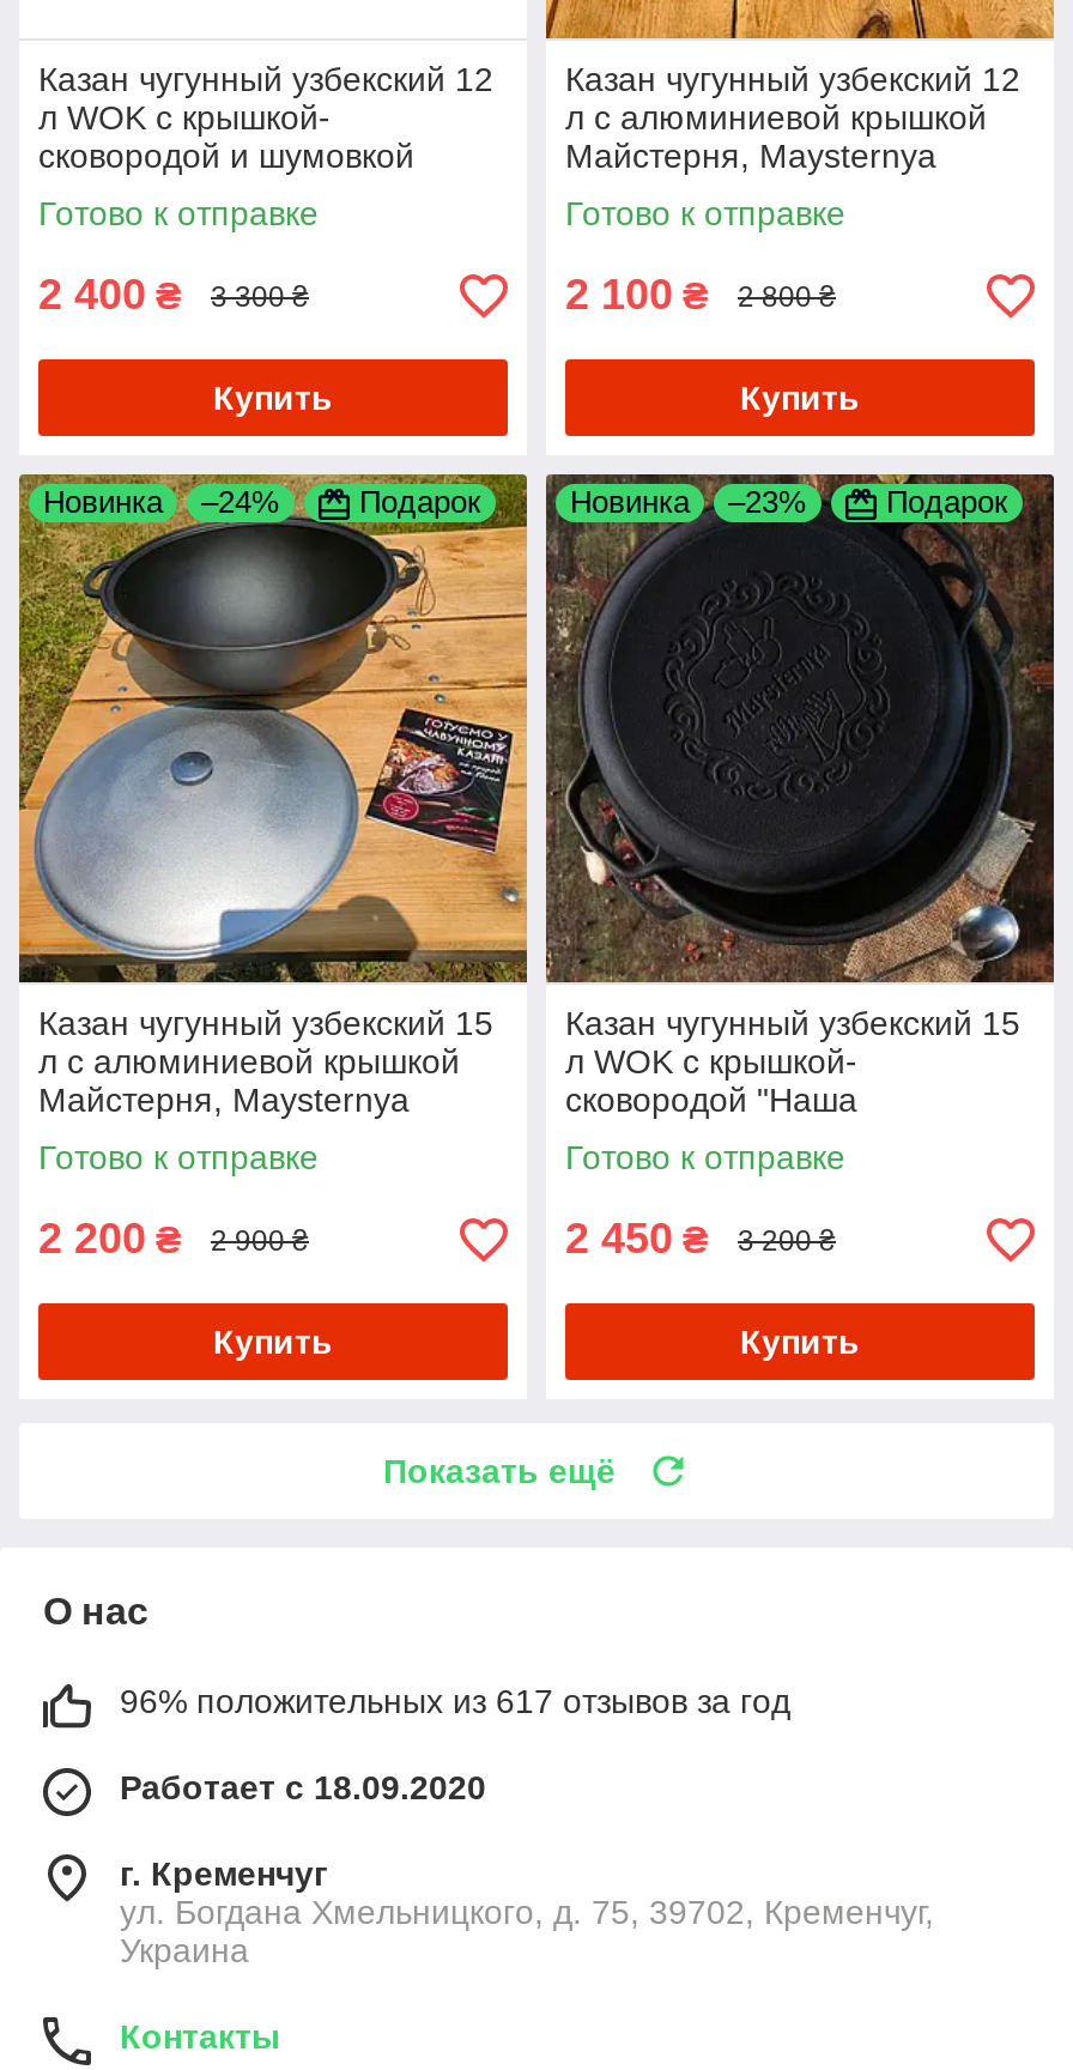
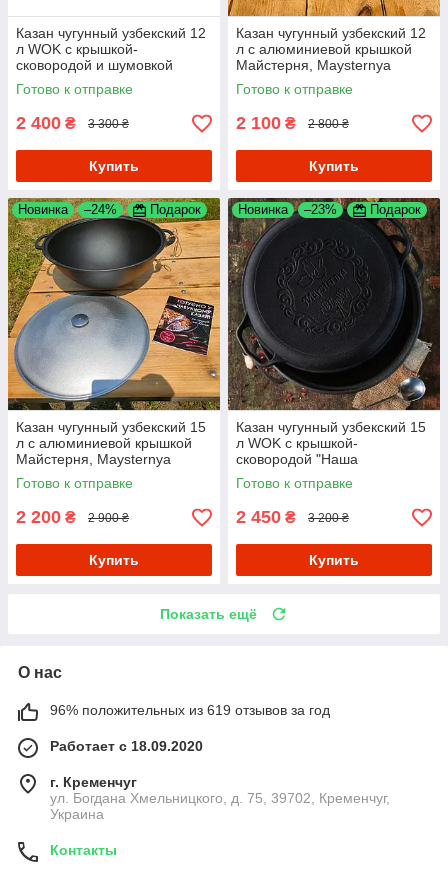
- 96% положительных из 617 отзывов за год
+ 96% положительных из 619 отзывов за год
